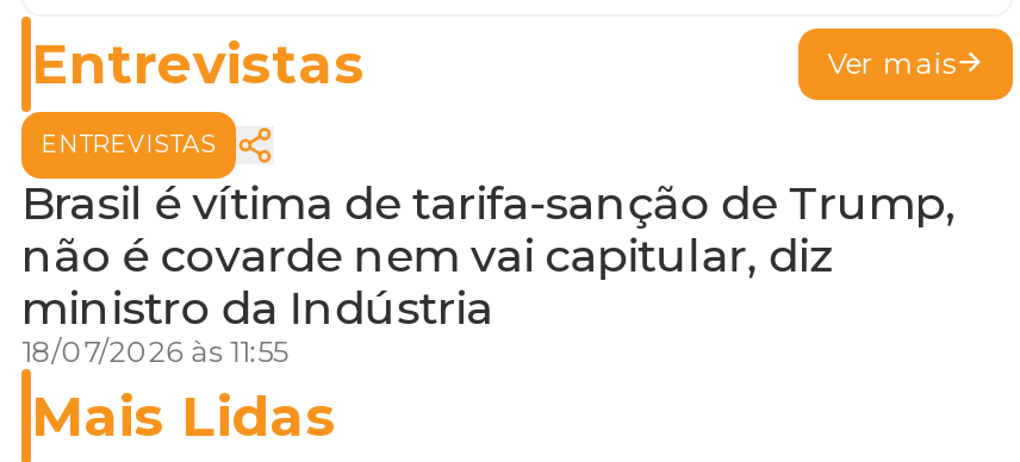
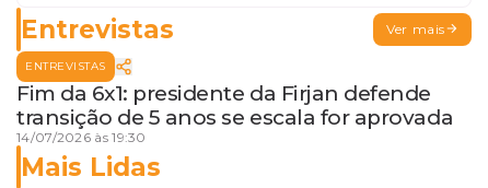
- Brasil é vítima de tarifa-sanção de Trump,
- não é covarde nem vai capitular, diz
- ministro da Indústria
- 18/07/2026 às 11:55
+ Fim da 6x1: presidente da Firjan defende
+ transição de 5 anos se escala for aprovada
+ 14/07/2026 às 19:30
